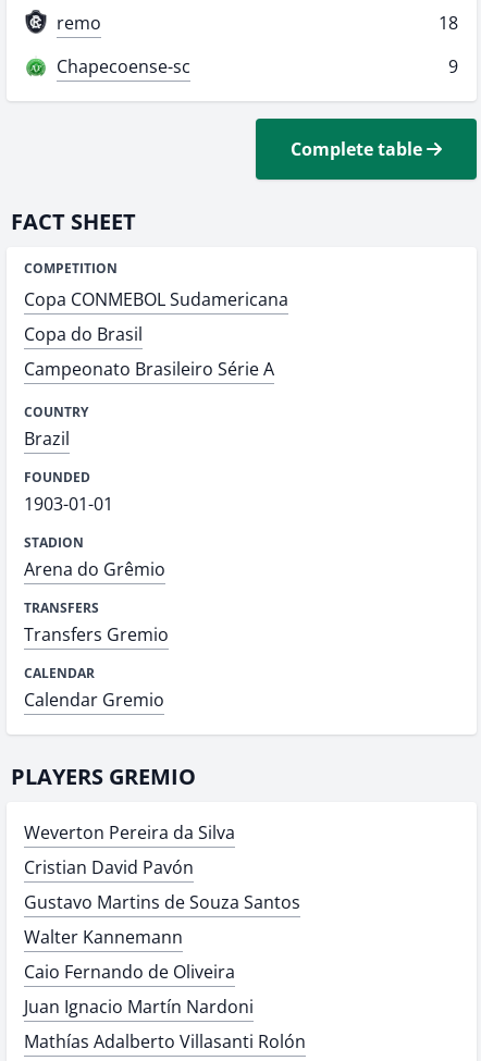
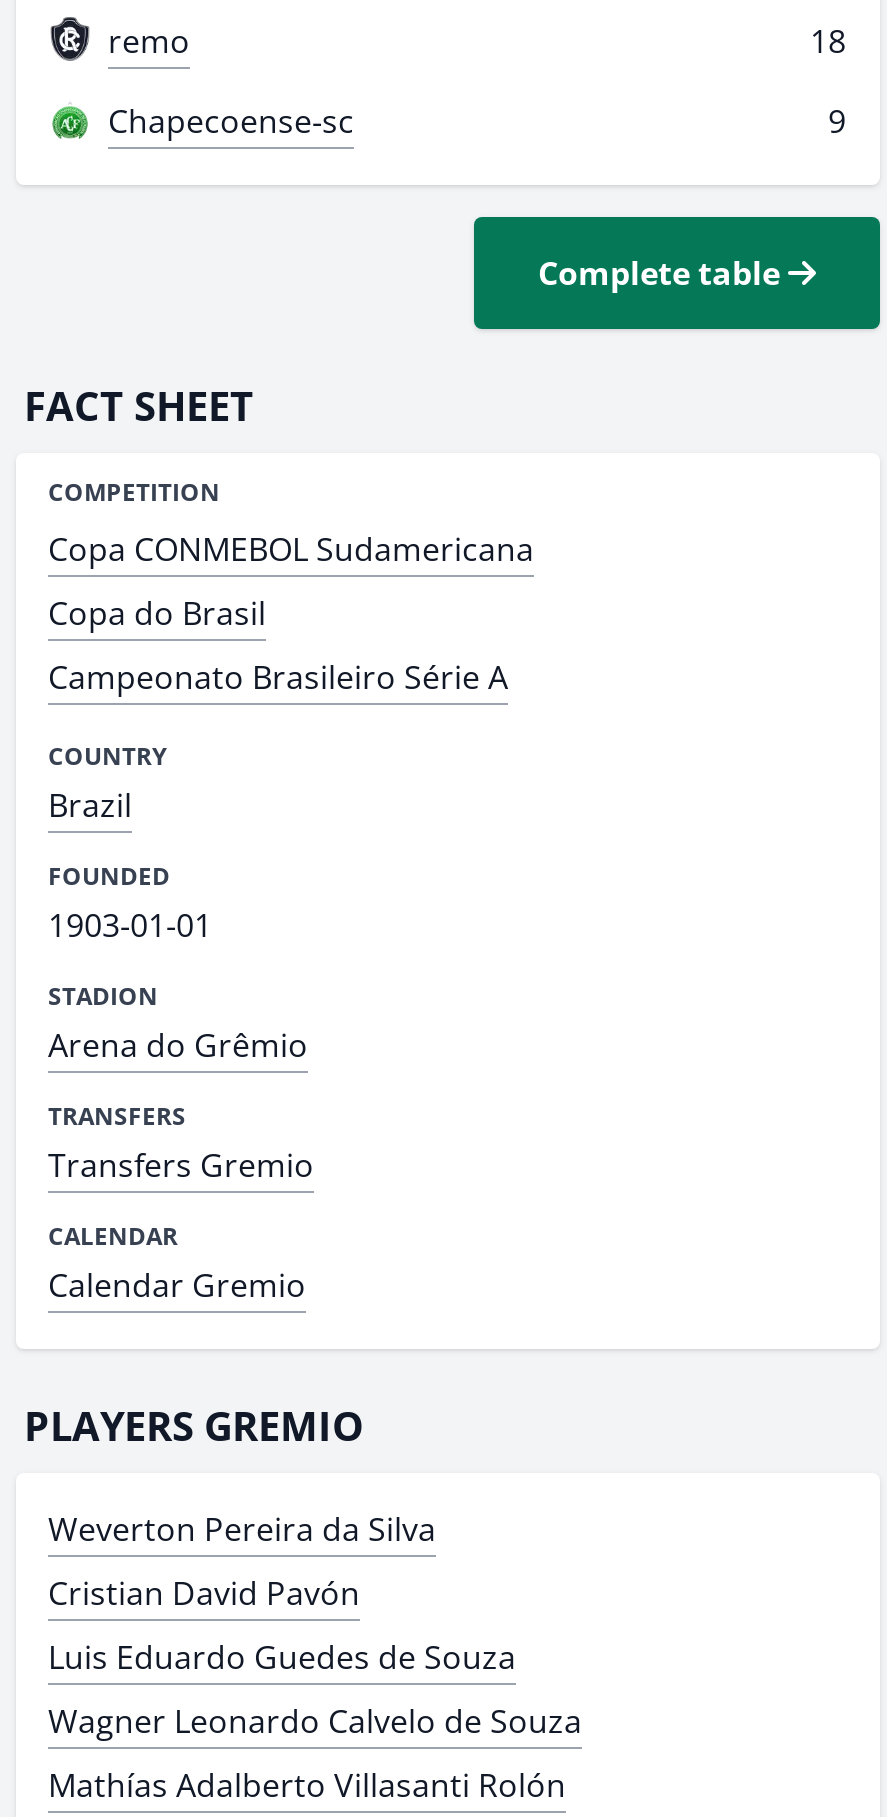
- Gustavo Martins de Souza Santos
- Walter Kannemann
- Caio Fernando de Oliveira
- Juan Ignacio Martín Nardoni
+ Luis Eduardo Guedes de Souza
+ Wagner Leonardo Calvelo de Souza
